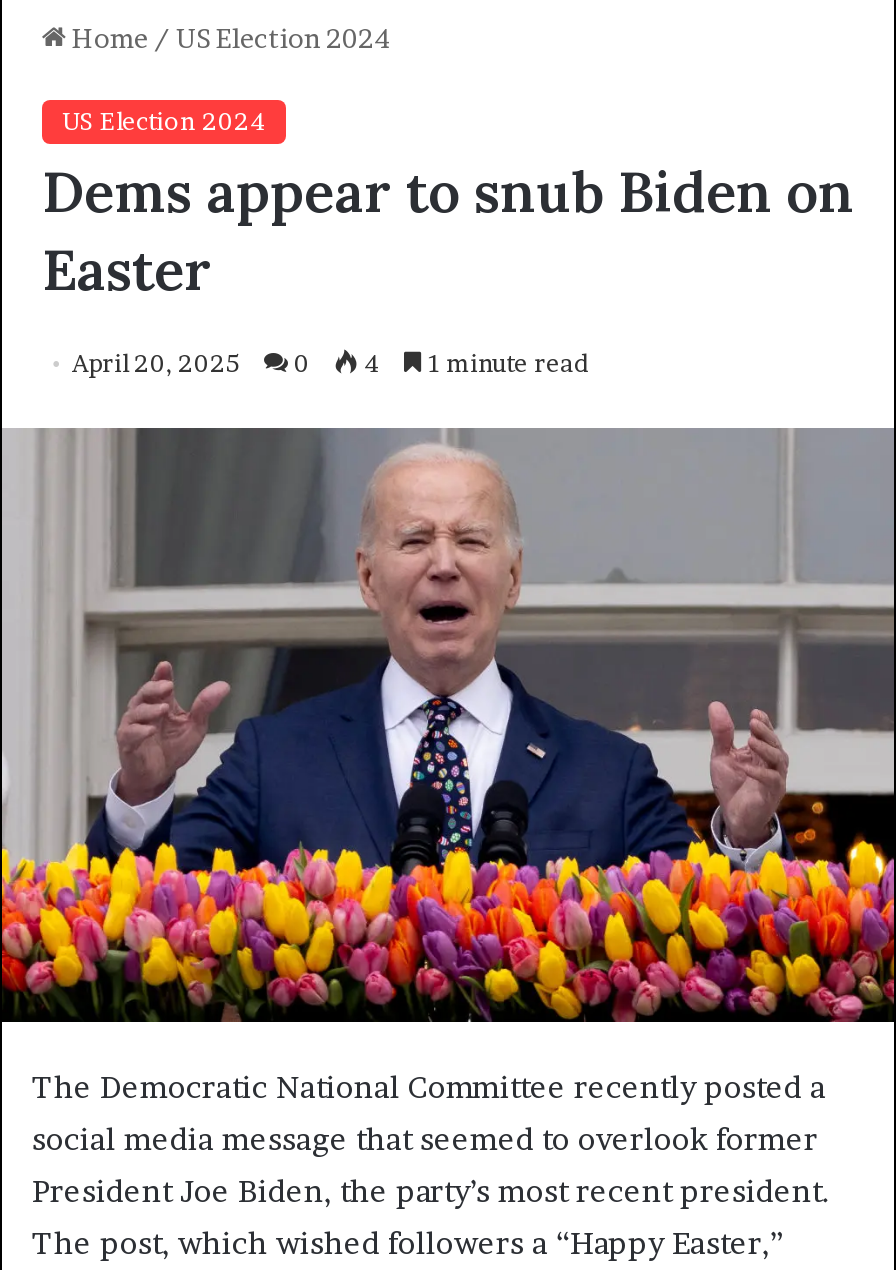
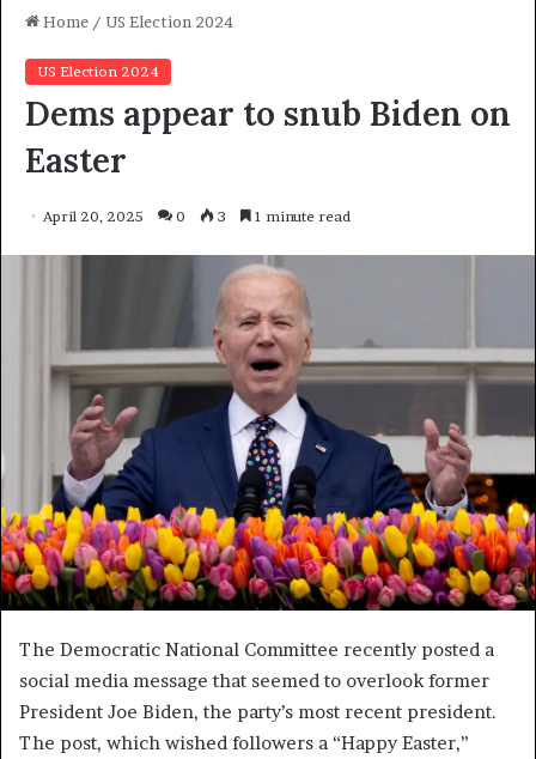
- April 20, 2025 0 4 1 minute read
+ April 20, 2025 0 3 1 minute read
